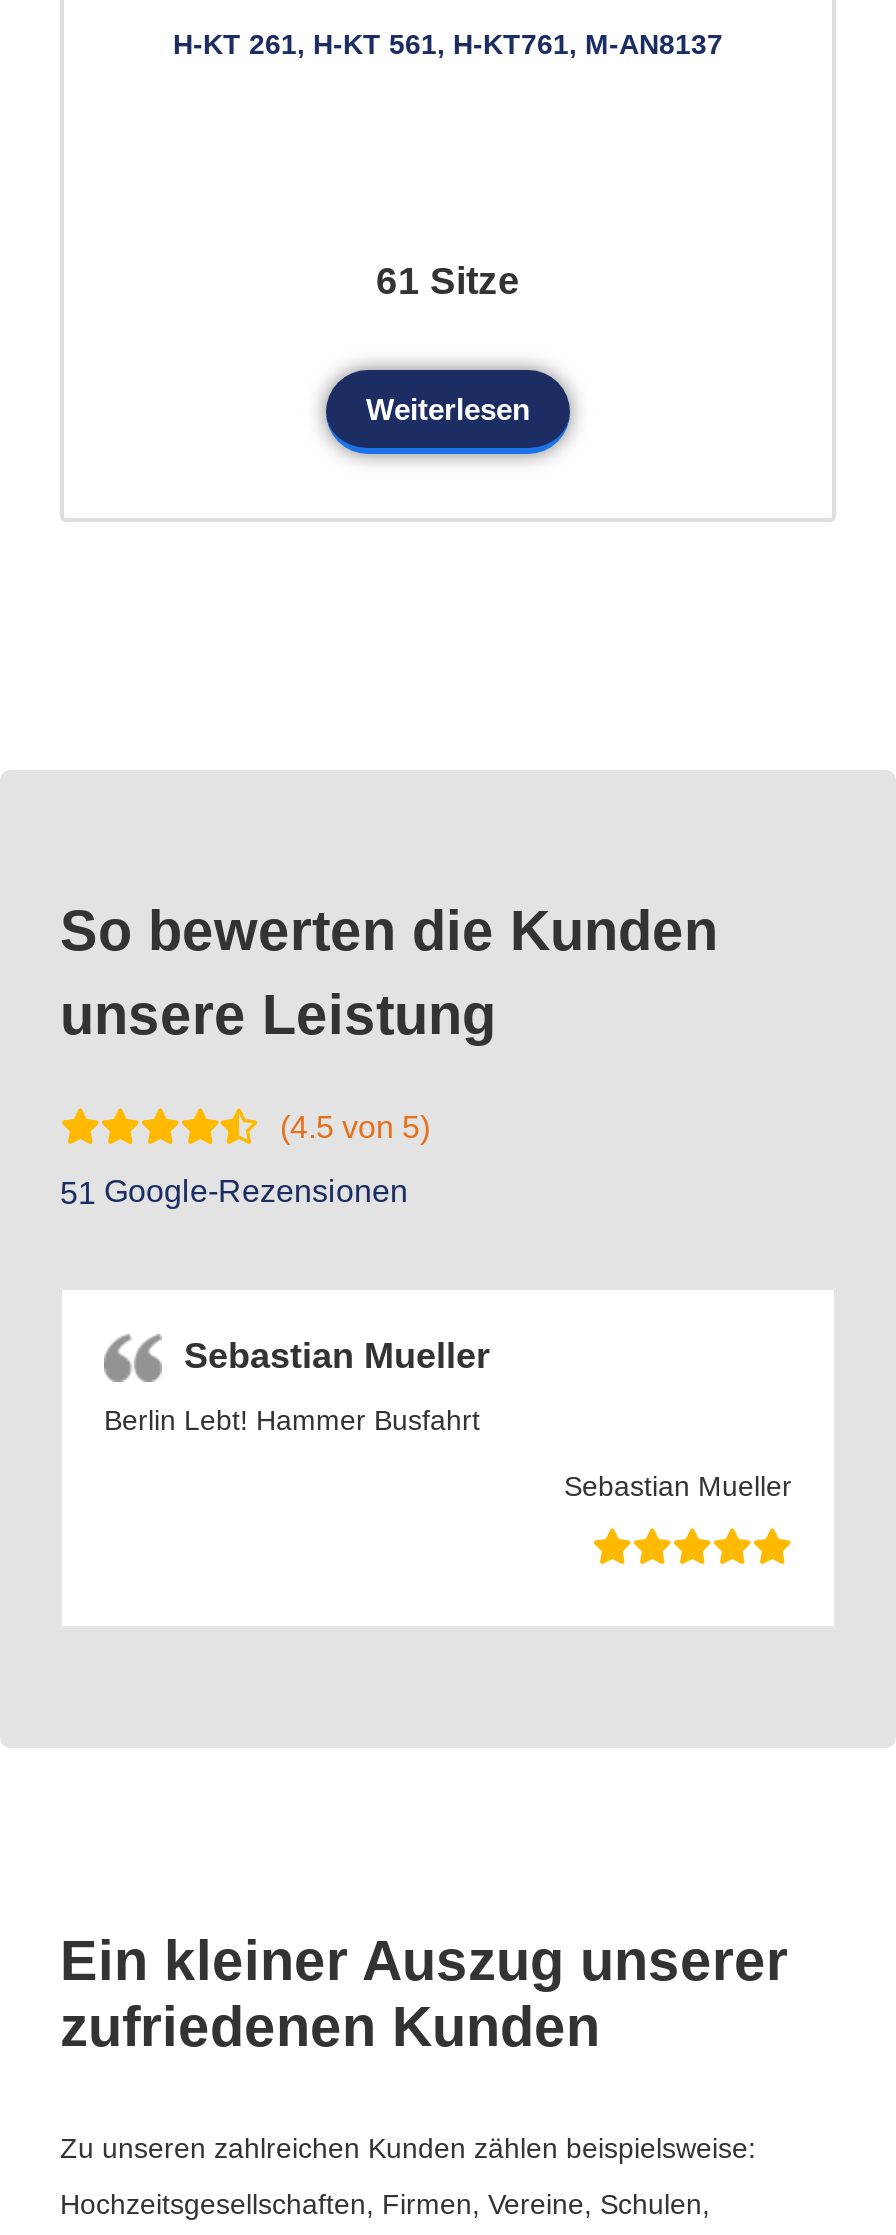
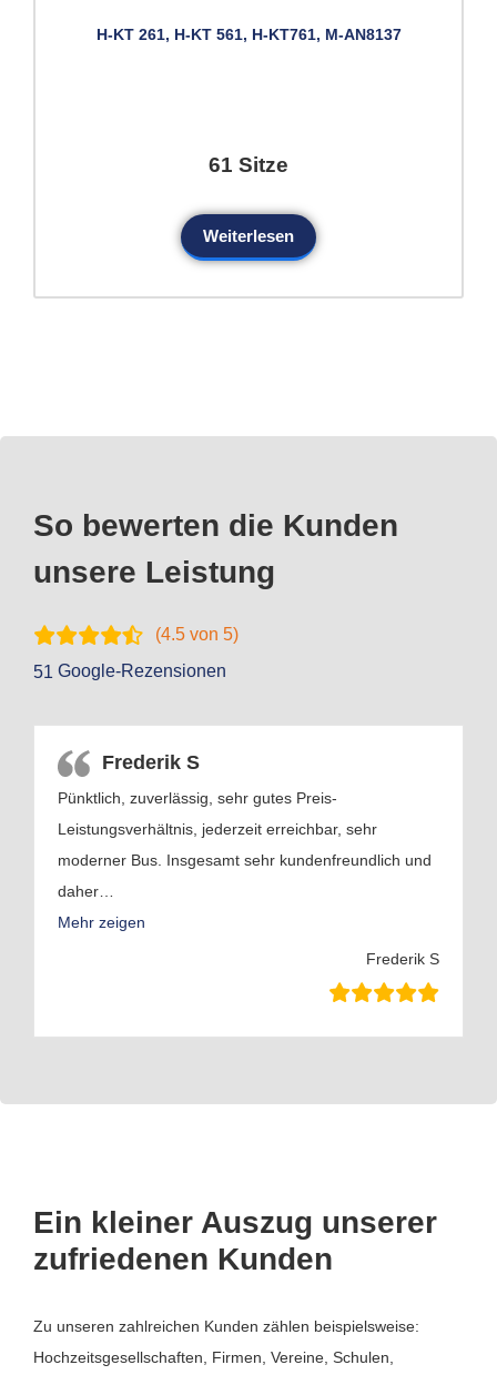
- Sebastian Mueller
- Berlin Lebt! Hammer Busfahrt
- Sebastian Mueller
+ Frederik S
+ Pünktlich, zuverlässig, sehr gutes Preis-
+ Leistungsverhältnis, jederzeit erreichbar, sehr
+ moderner Bus. Insgesamt sehr kundenfreundlich und
+ daher …
+ Mehr zeigen
+ Frederik S
